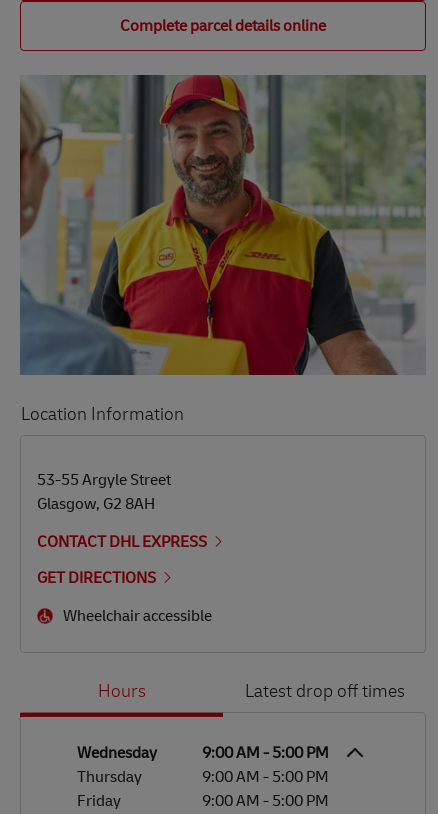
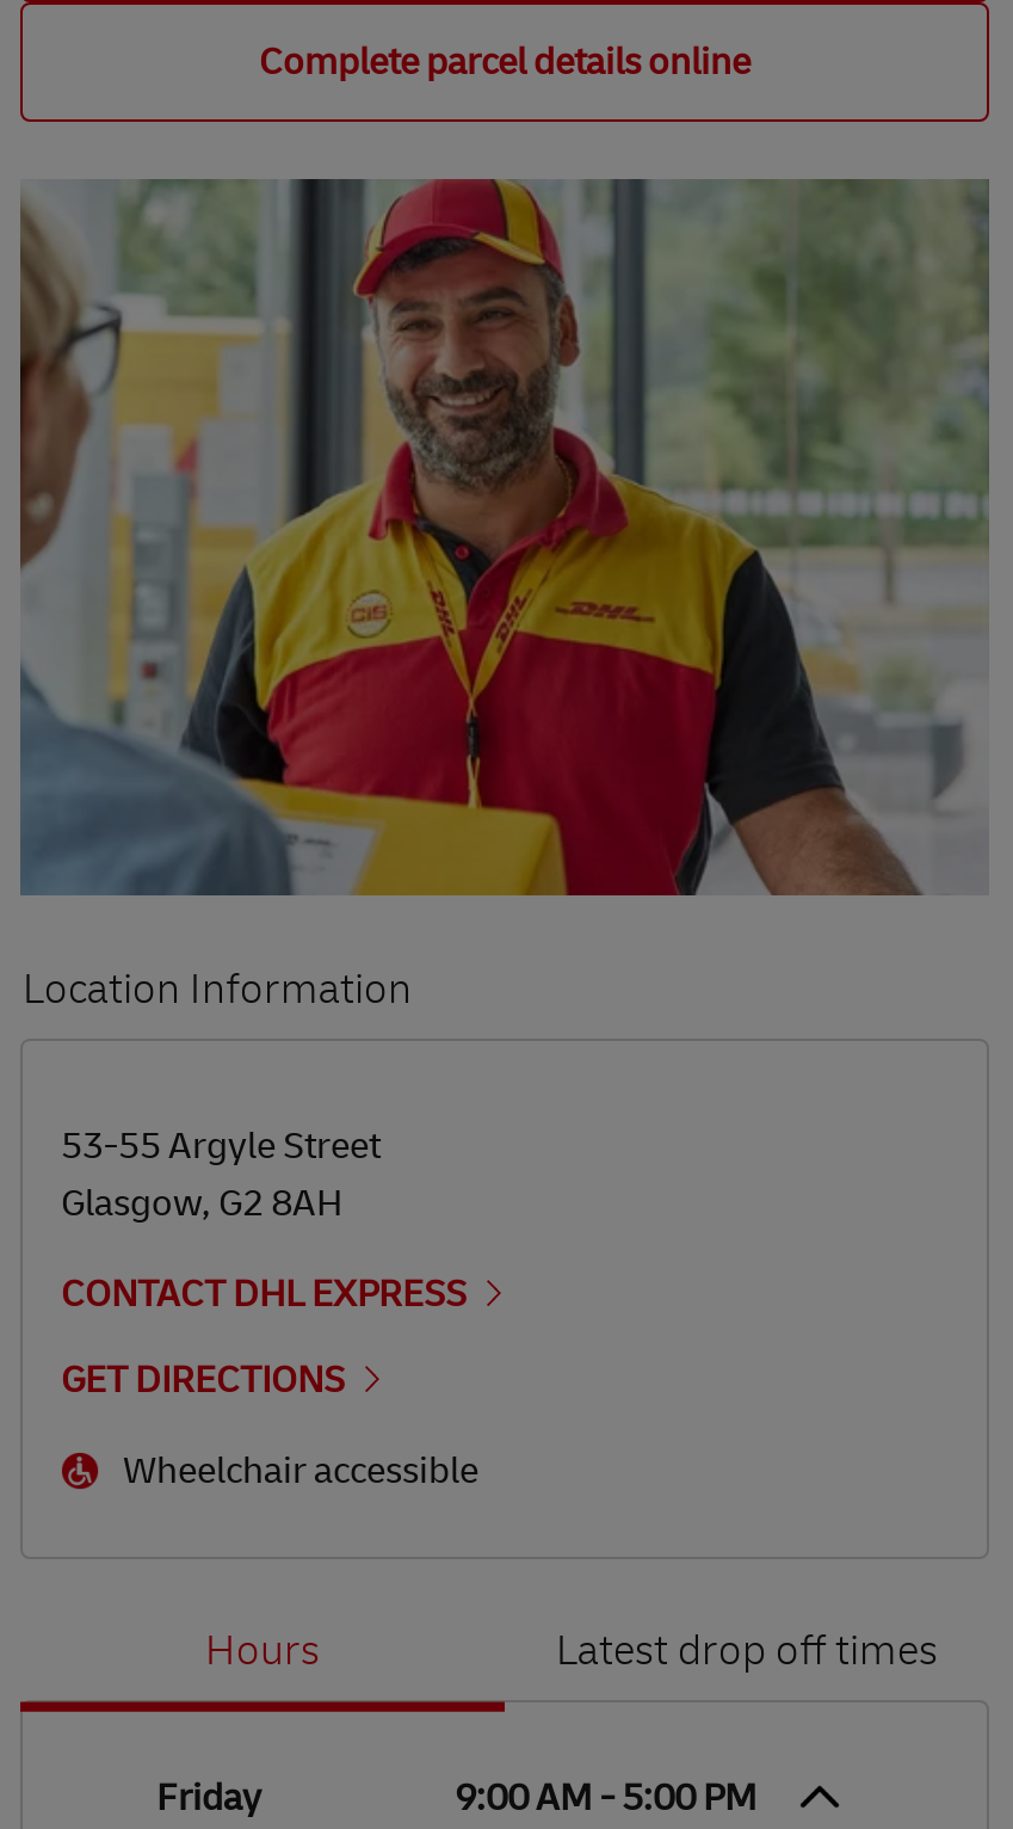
- Wednesday
- 9:00 AM - 5:00 PM
- Thursday
- 9:00 AM - 5:00 PM
